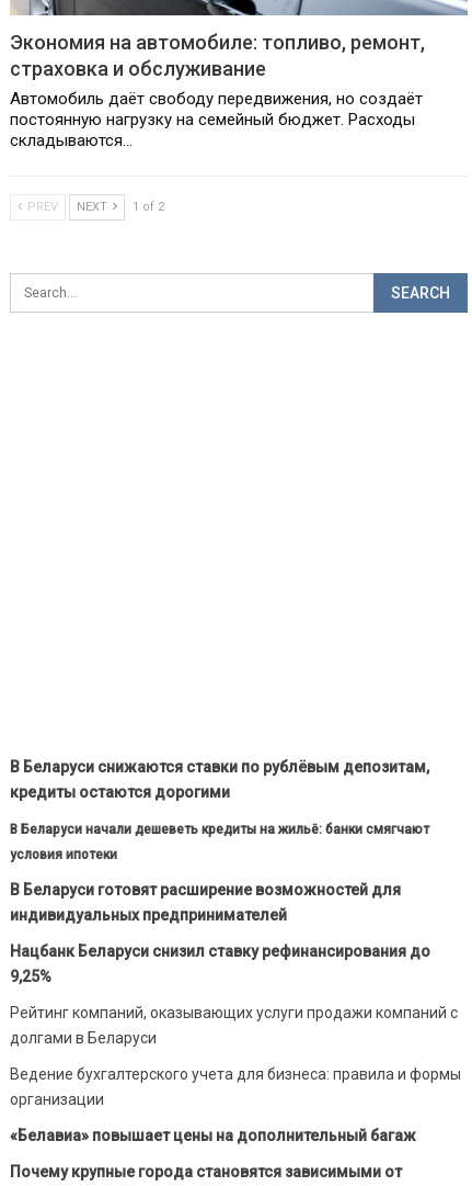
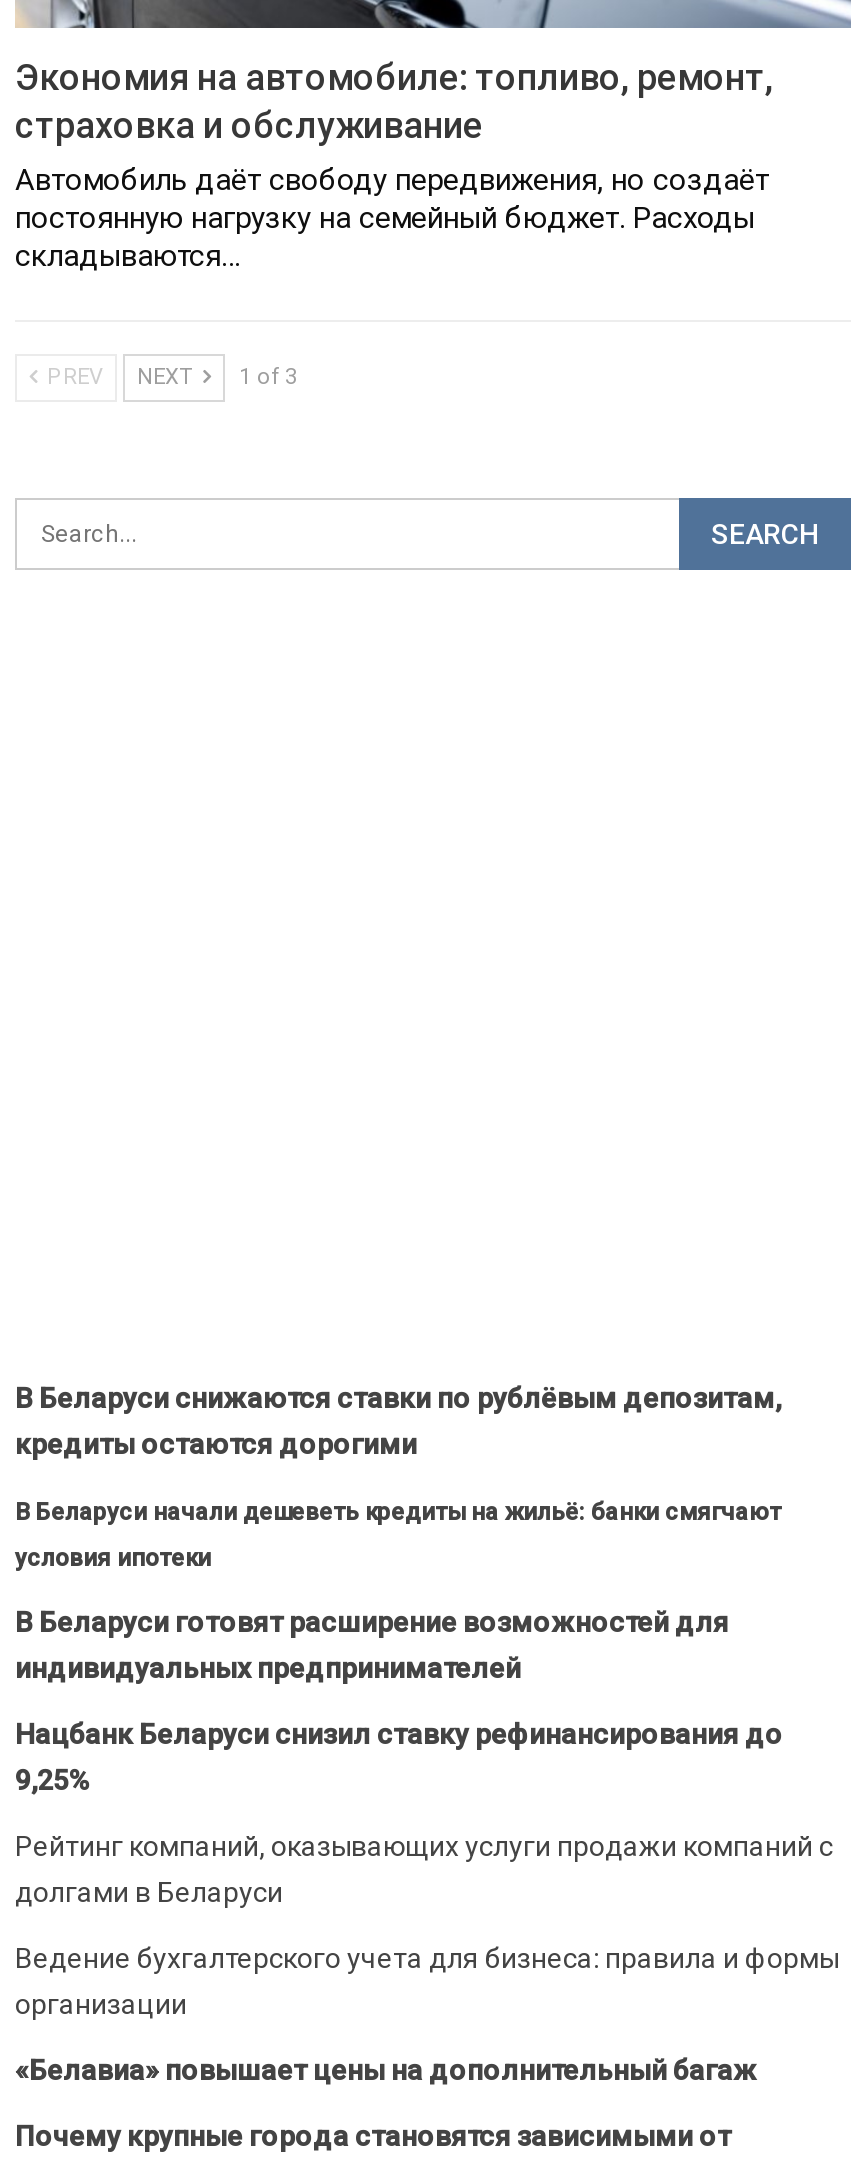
- PREV NEXT 1 of 2
+ PREV NEXT 1 of 3
